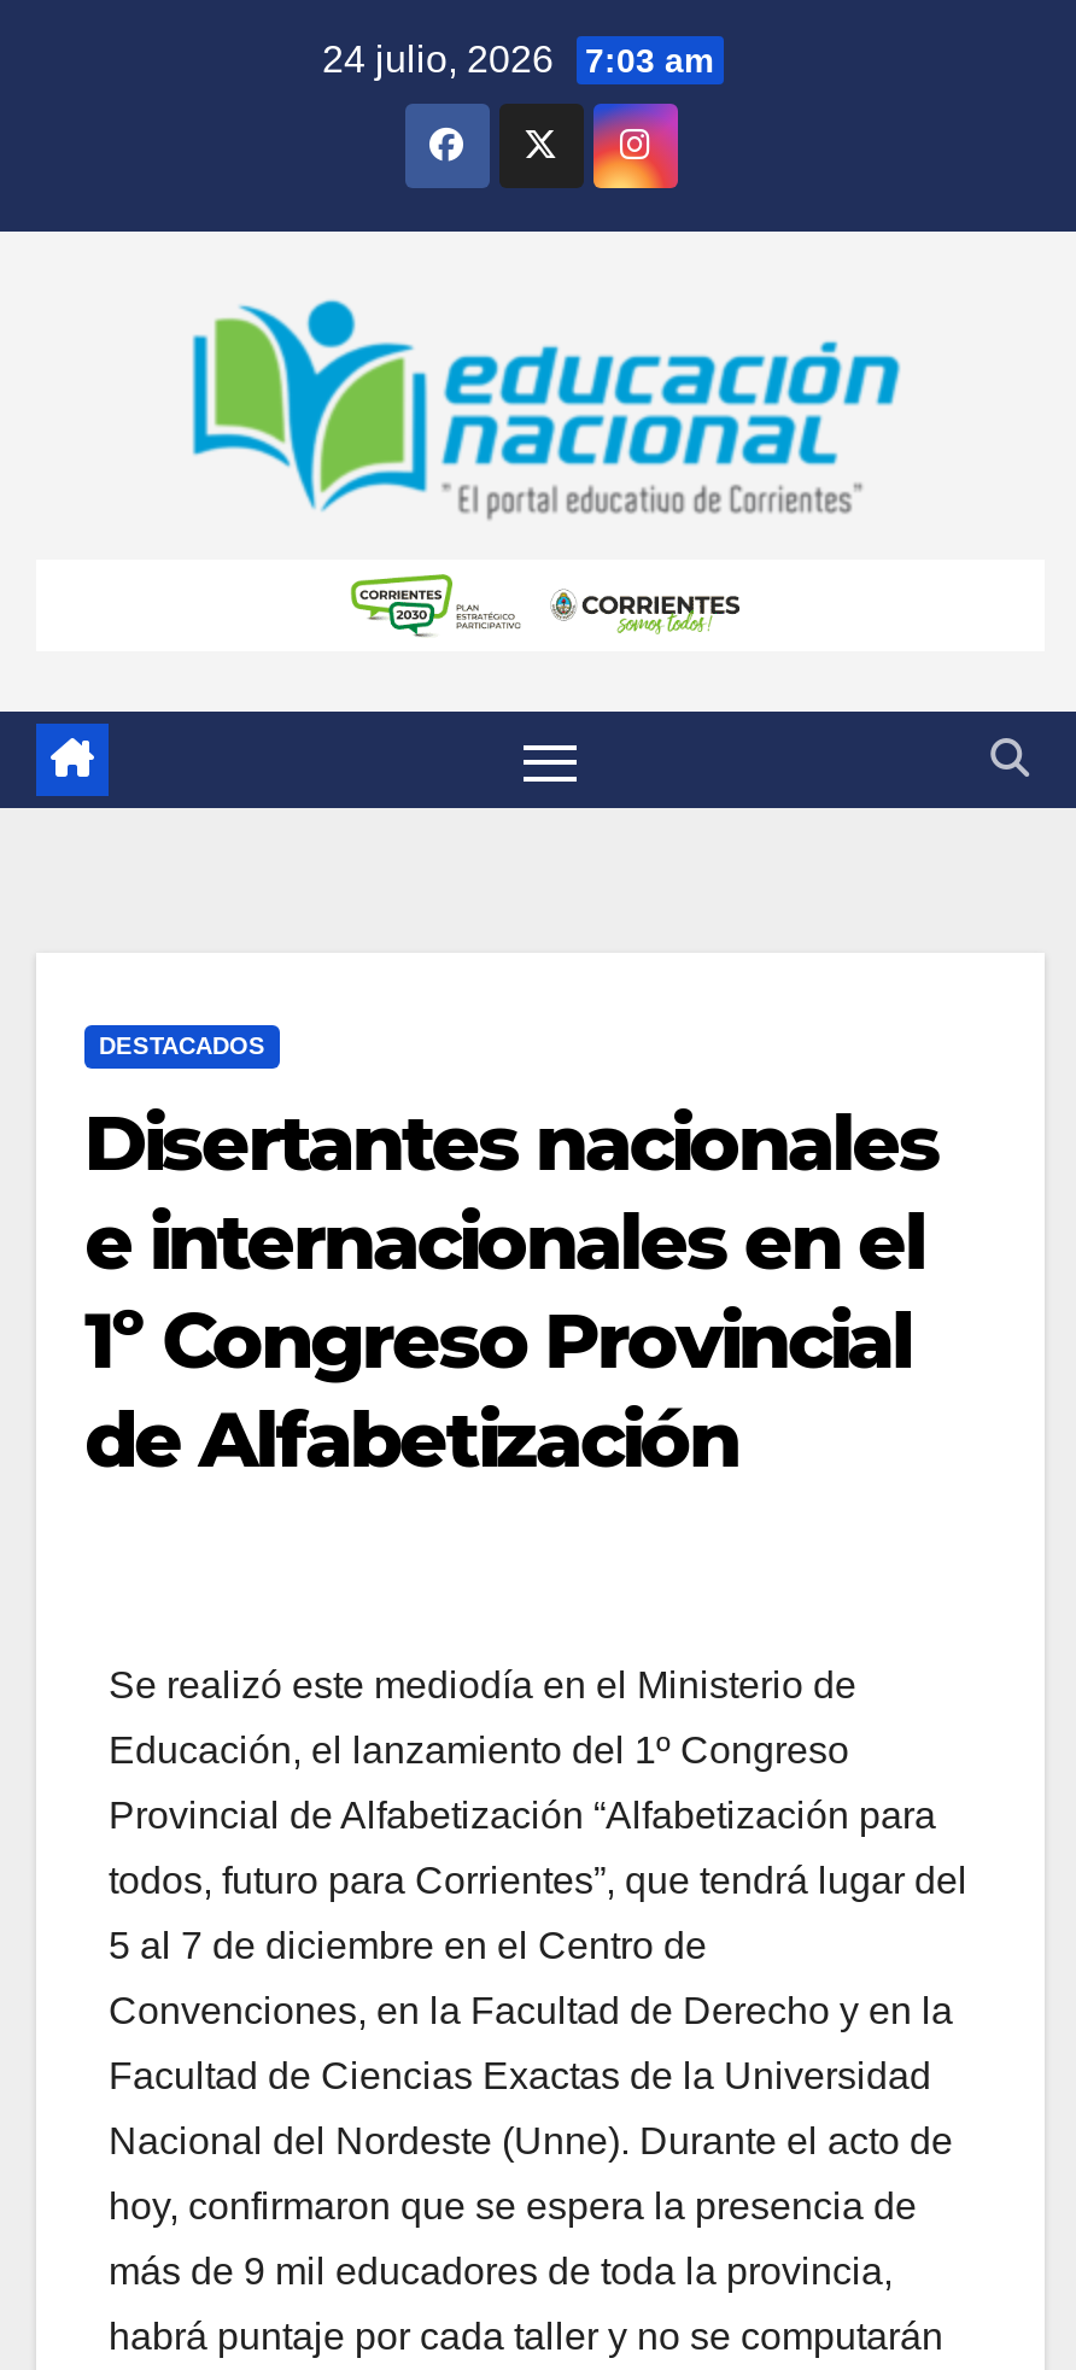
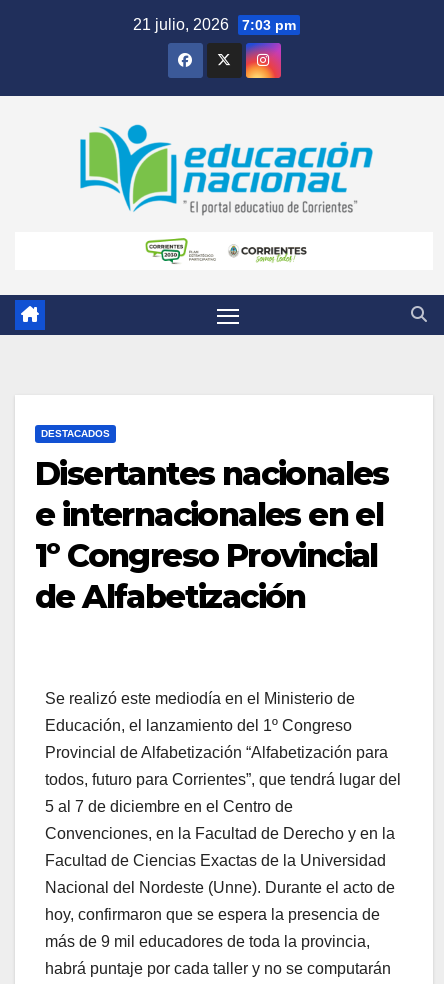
- 24 julio, 2026 7:03 am
+ 21 julio, 2026 7:03 pm
